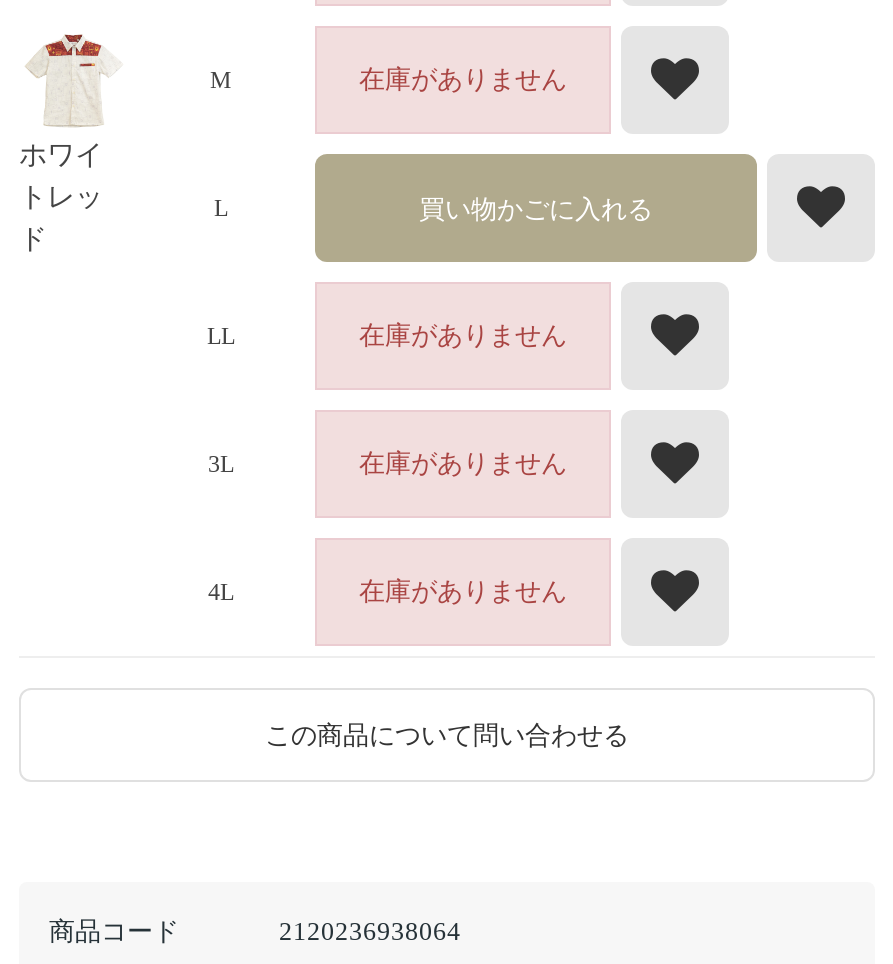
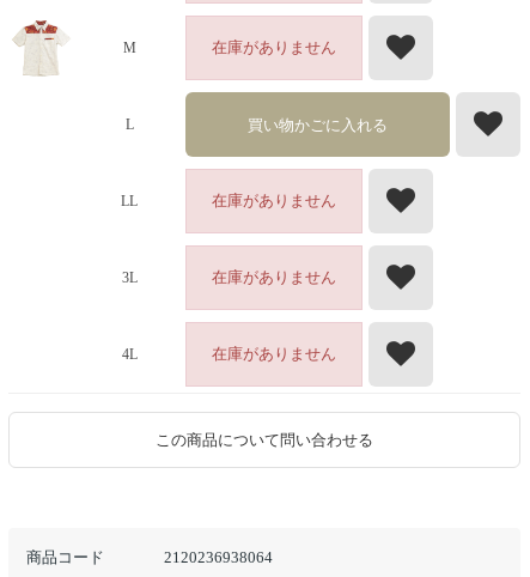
- ホワイ
- トレッ
- ド
